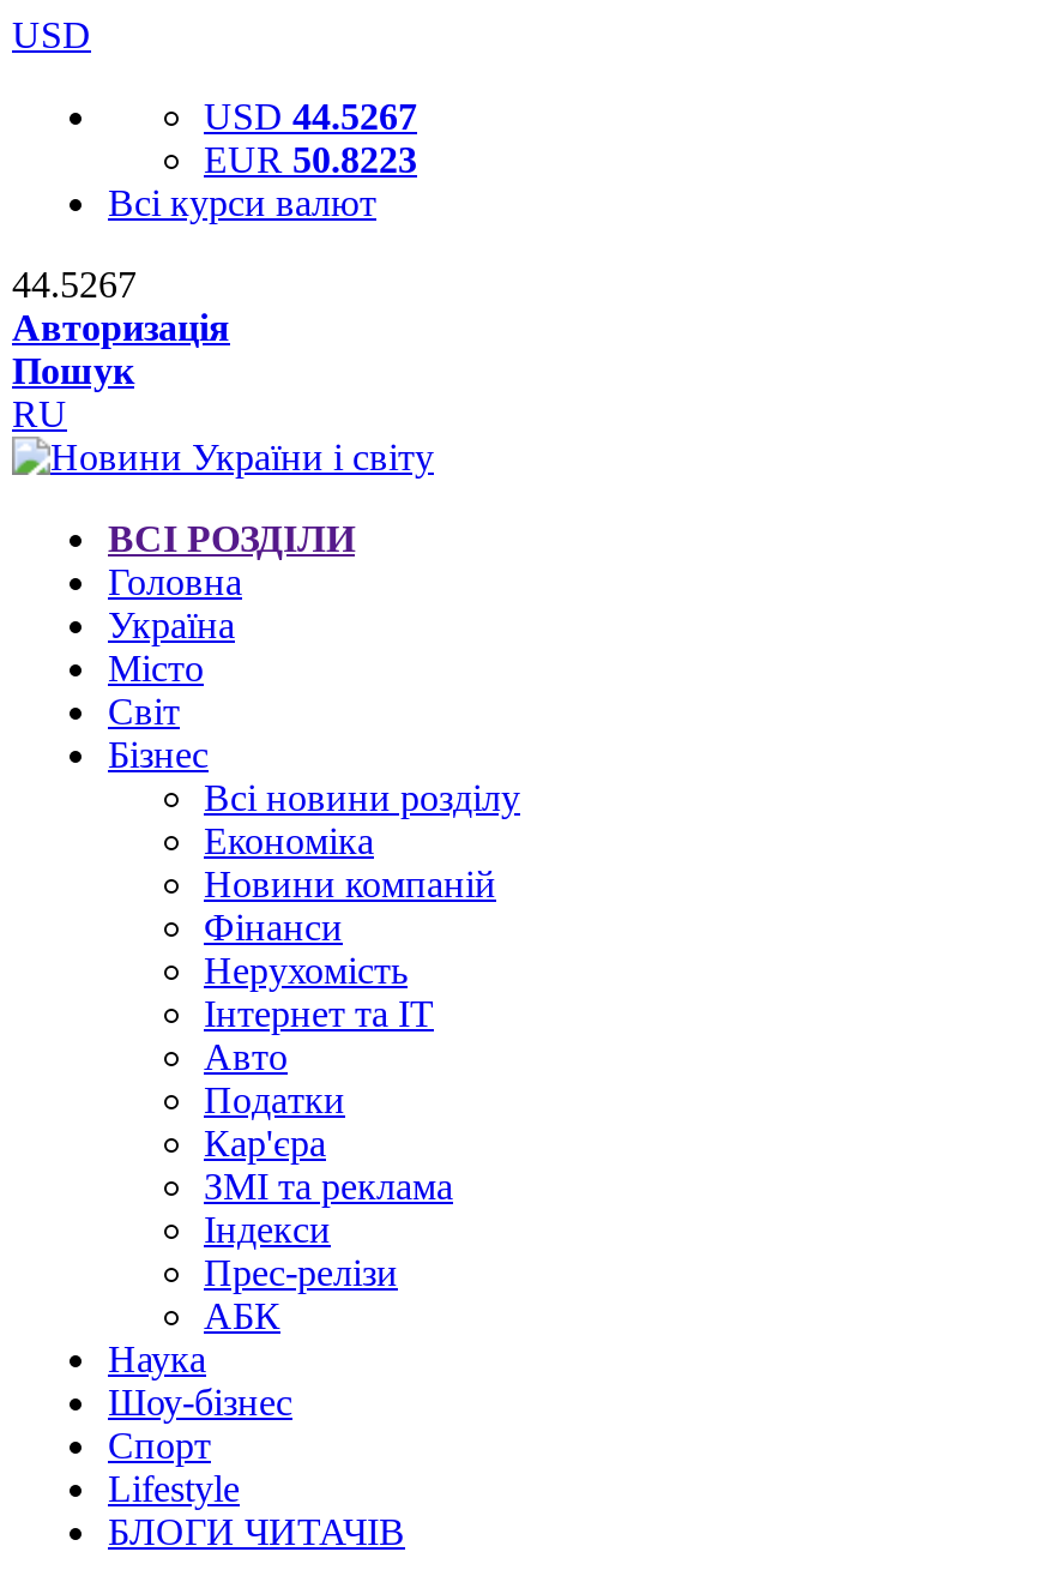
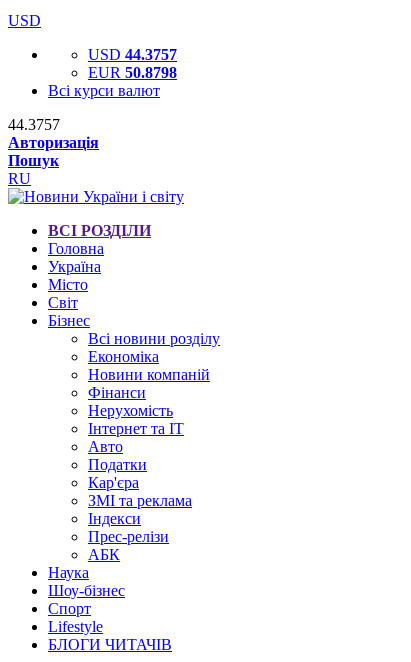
- USD 44.5267
+ USD 44.3757

- EUR 50.8223
+ EUR 50.8798

- 44.5267
+ 44.3757
